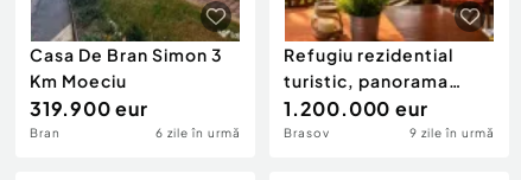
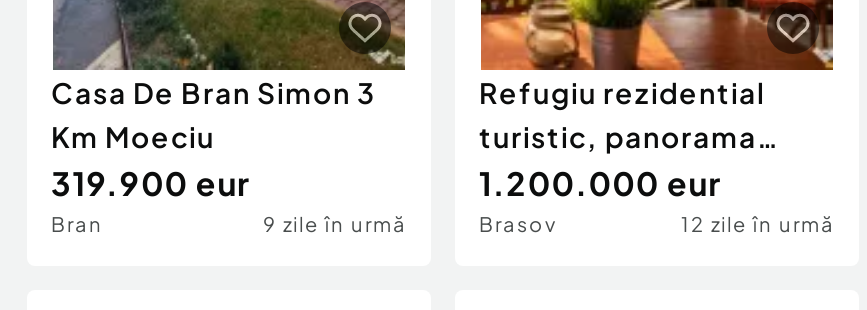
- 6 zile în urmă
+ 9 zile în urmă

- 9 zile în urmă
+ 12 zile în urmă
